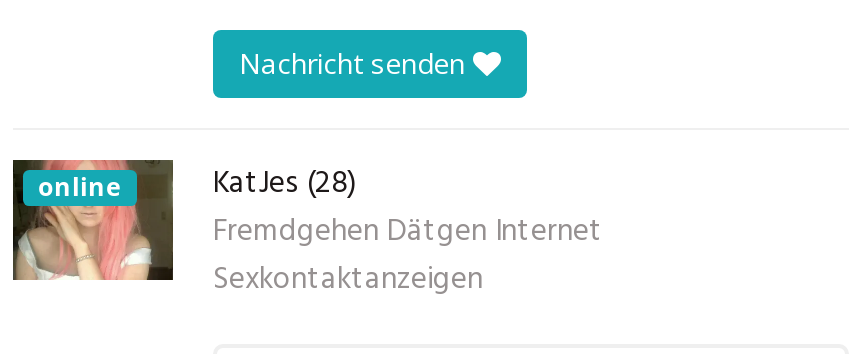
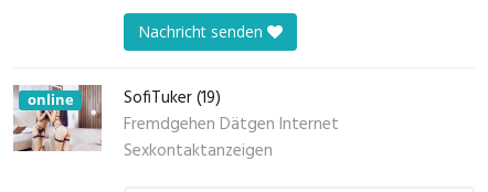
- [image]
- KatJes (28)
+ [image]
+ SofiTuker (19)
